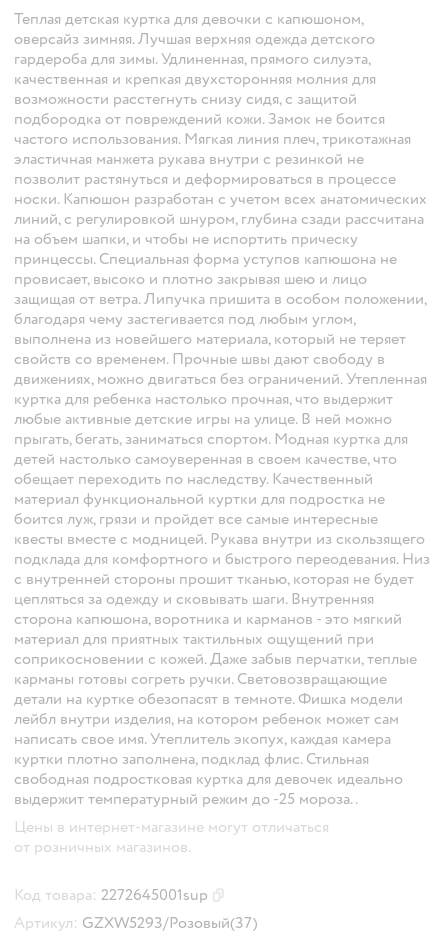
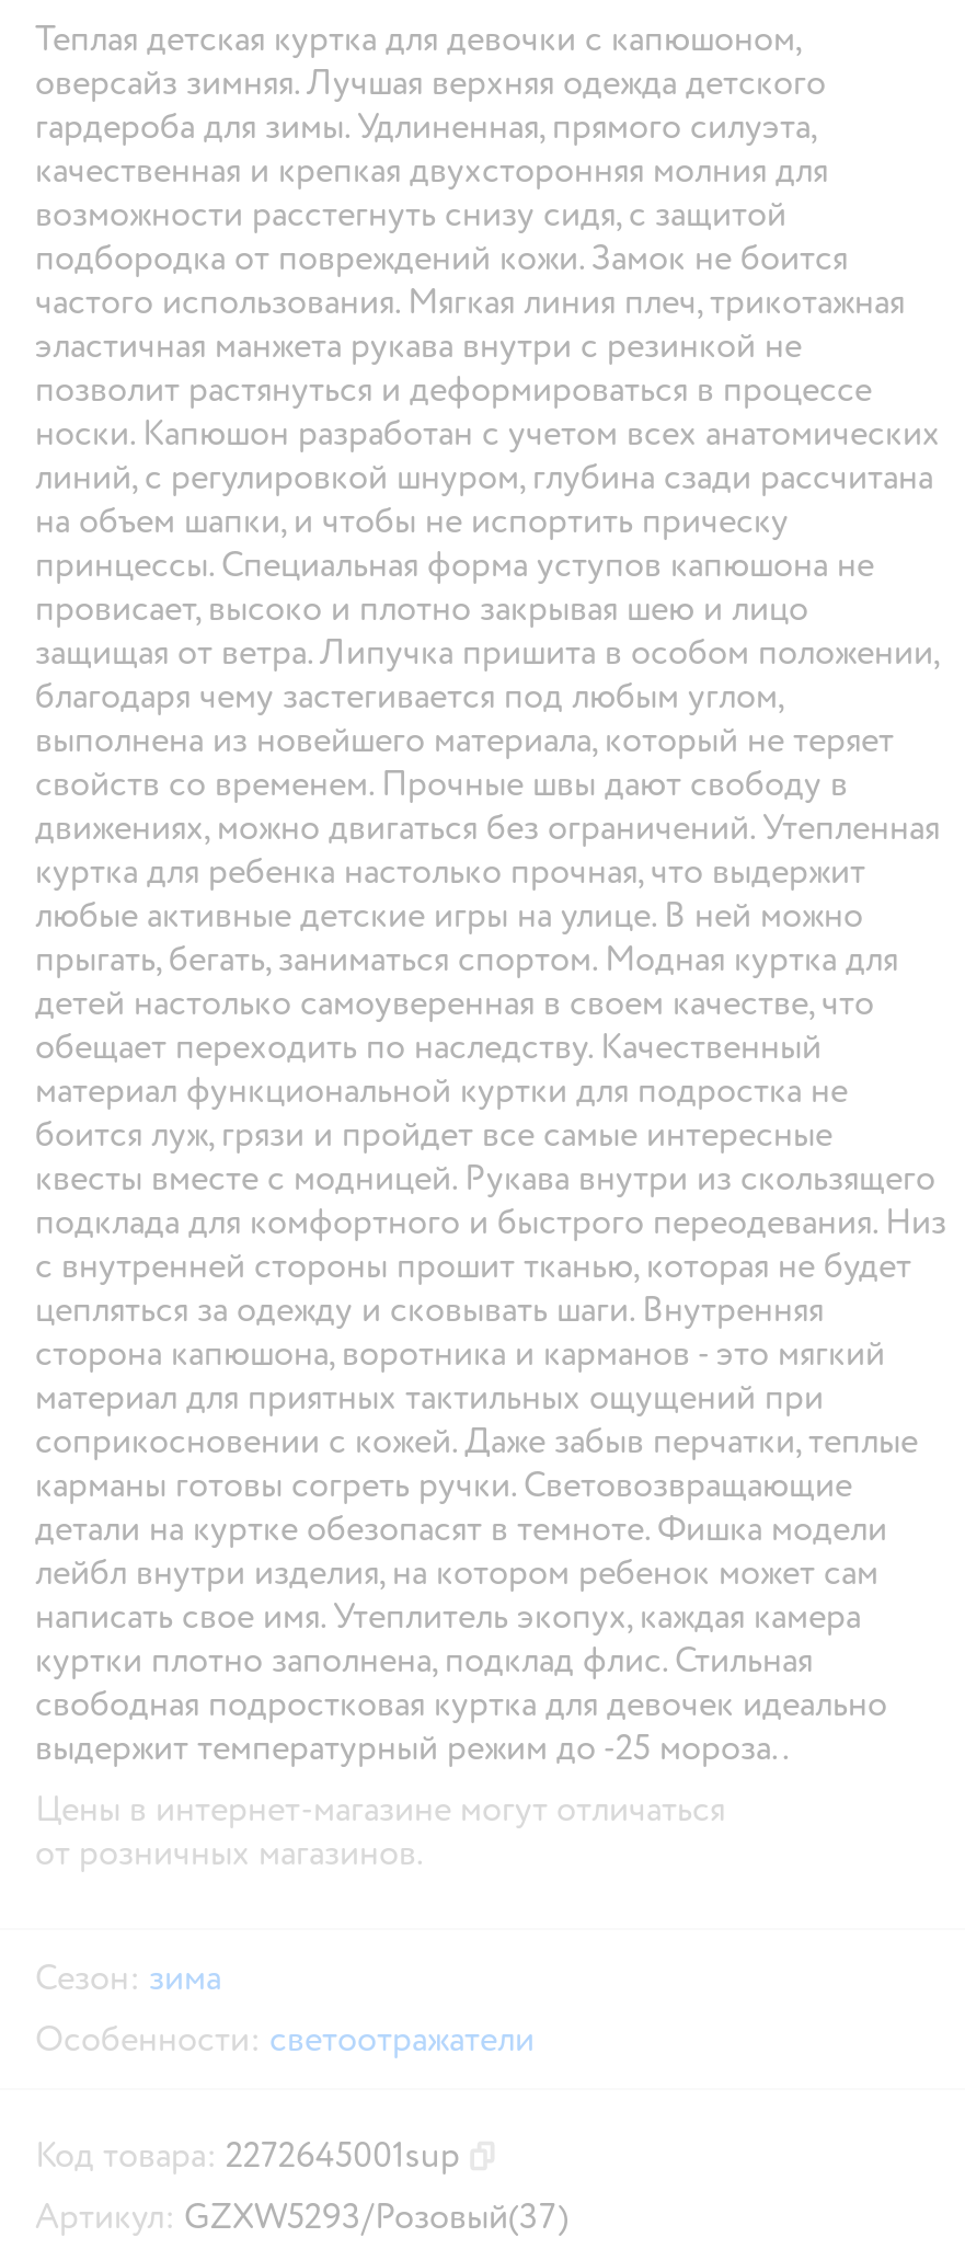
+ Сезон: зима
+ Особенности: светоотражатели
